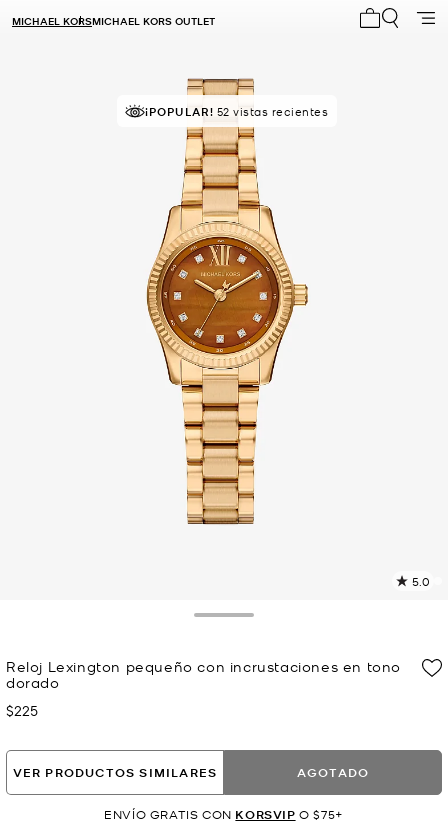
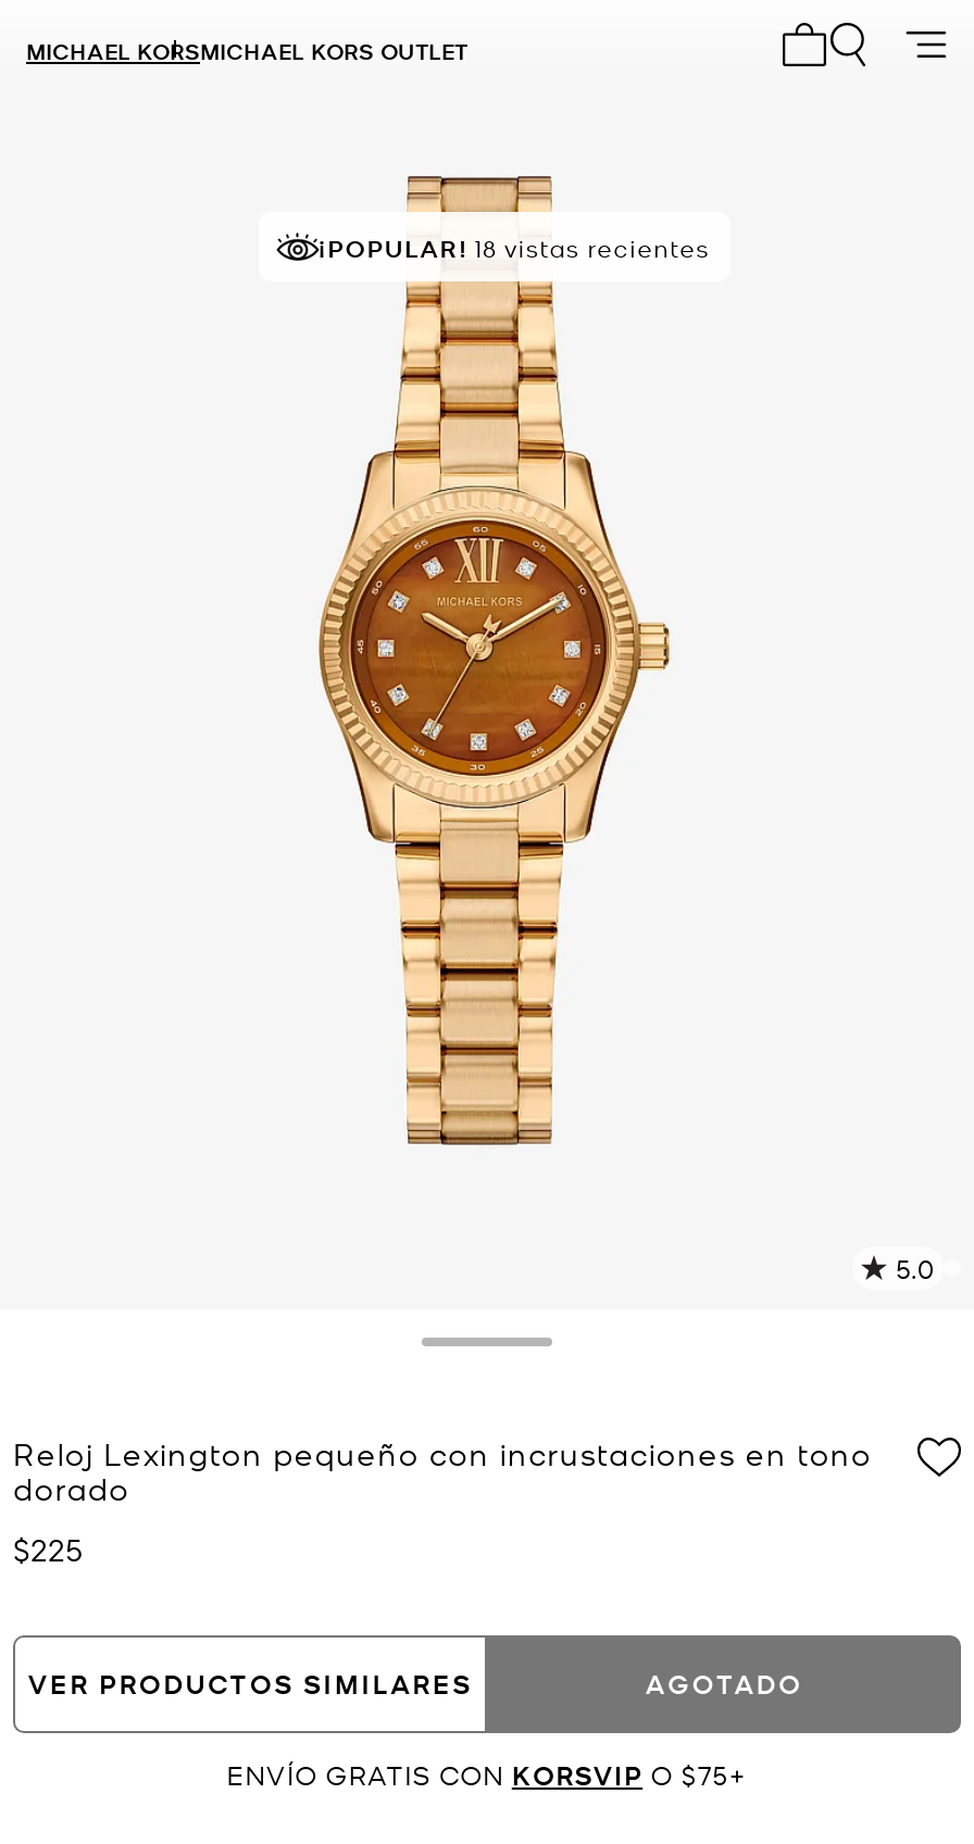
- ¡POPULAR! 52 vistas recientes
+ ¡POPULAR! 18 vistas recientes
